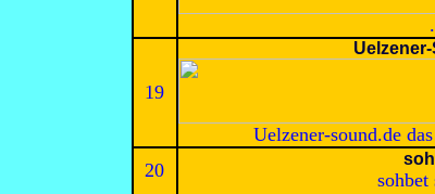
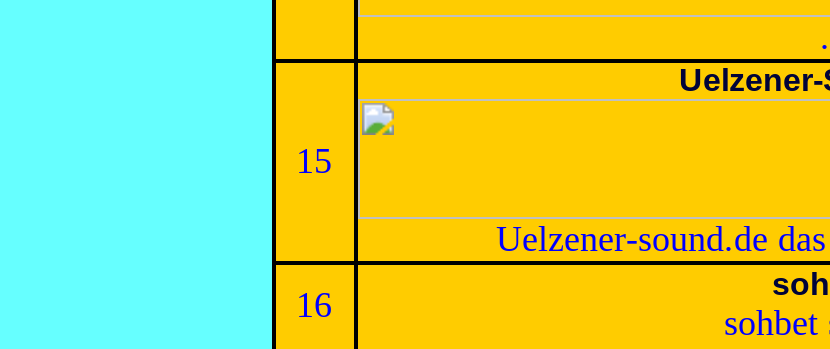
- 19
+ 15

- 20
+ 16
